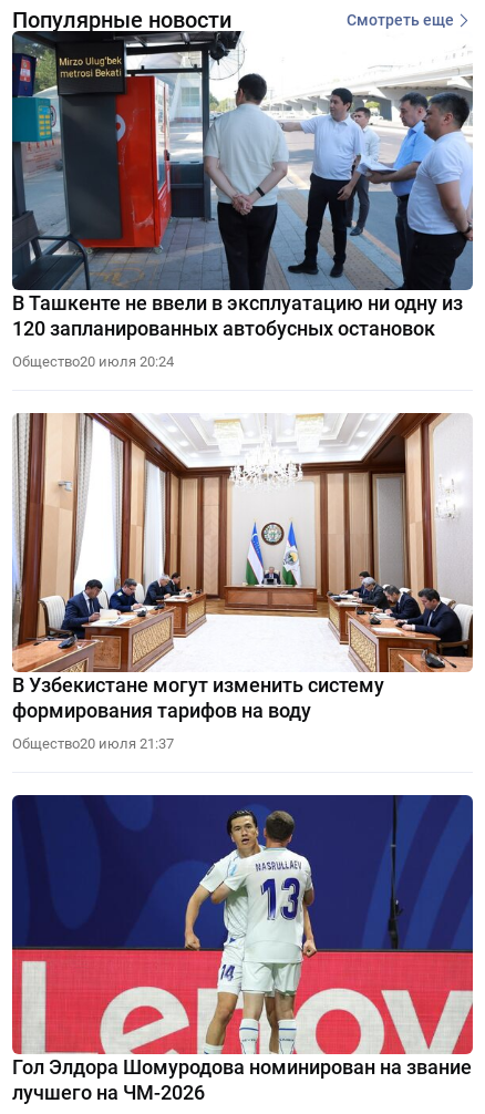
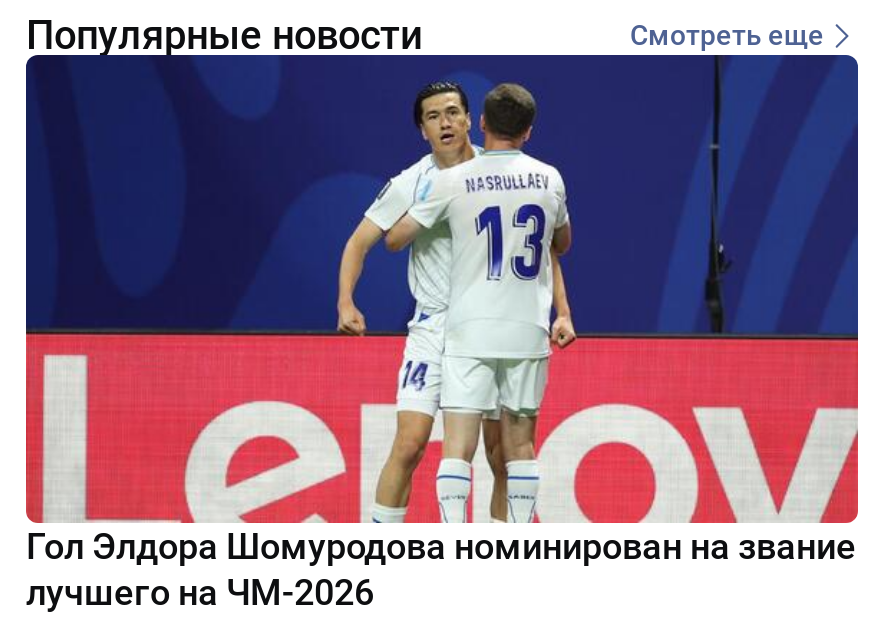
- [image]
- В Ташкенте не ввели в эксплуатацию ни одну из
- 120 запланированных автобусных остановок
- Общество20 июля 20:24

- [image]
- В Узбекистане могут изменить систему
- формирования тарифов на воду
- Общество20 июля 21:37
